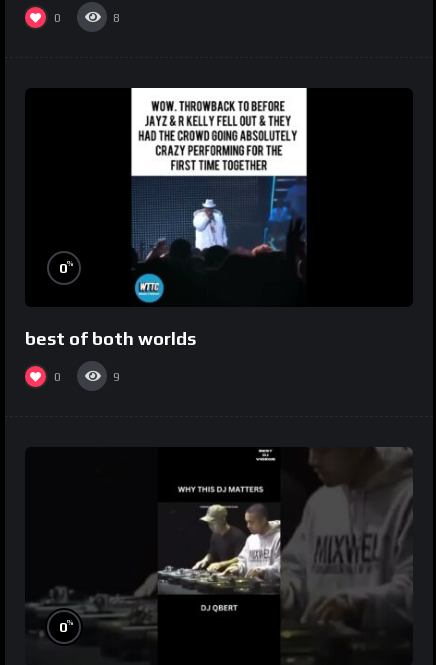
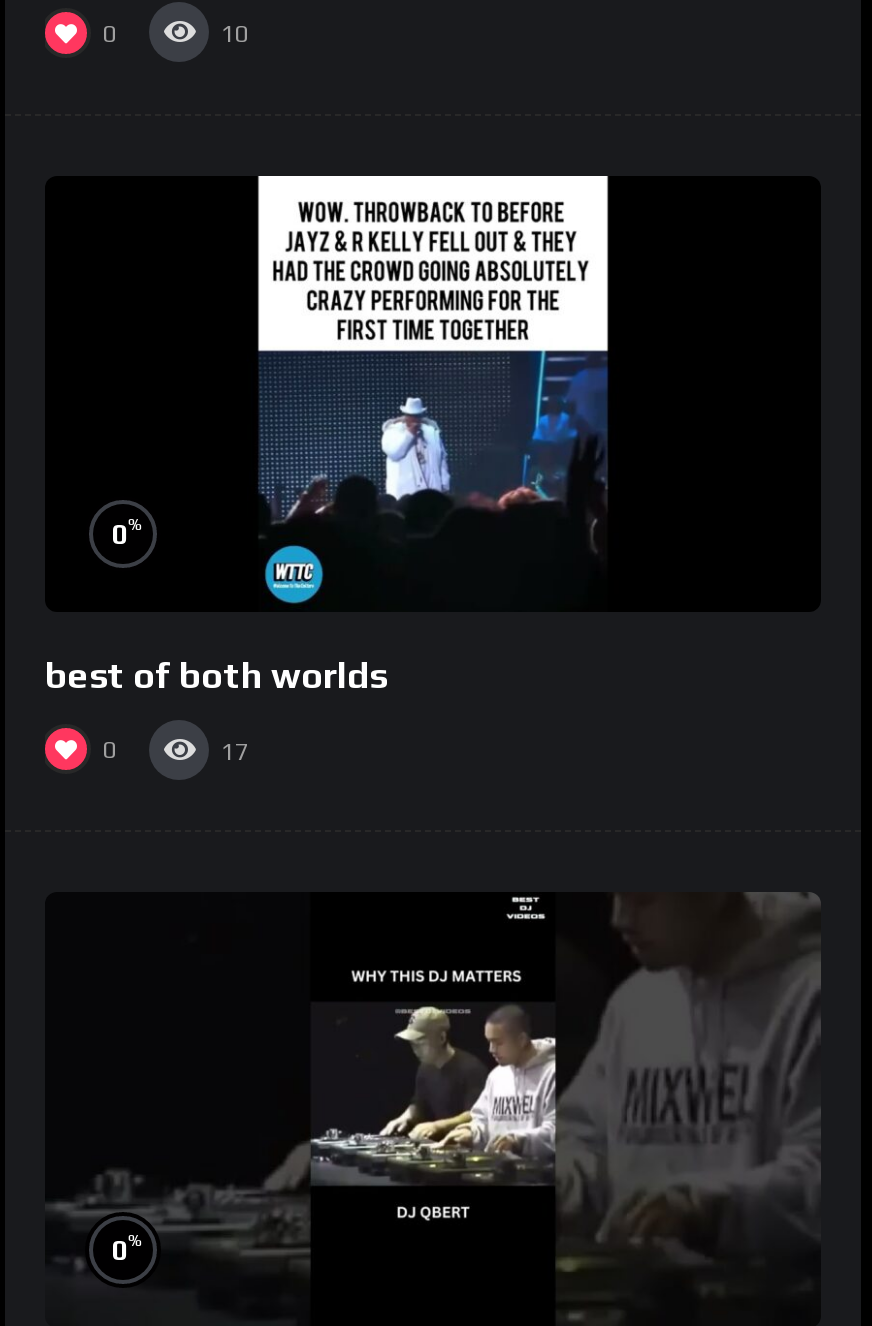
- 8
+ 10

- 9
+ 17
